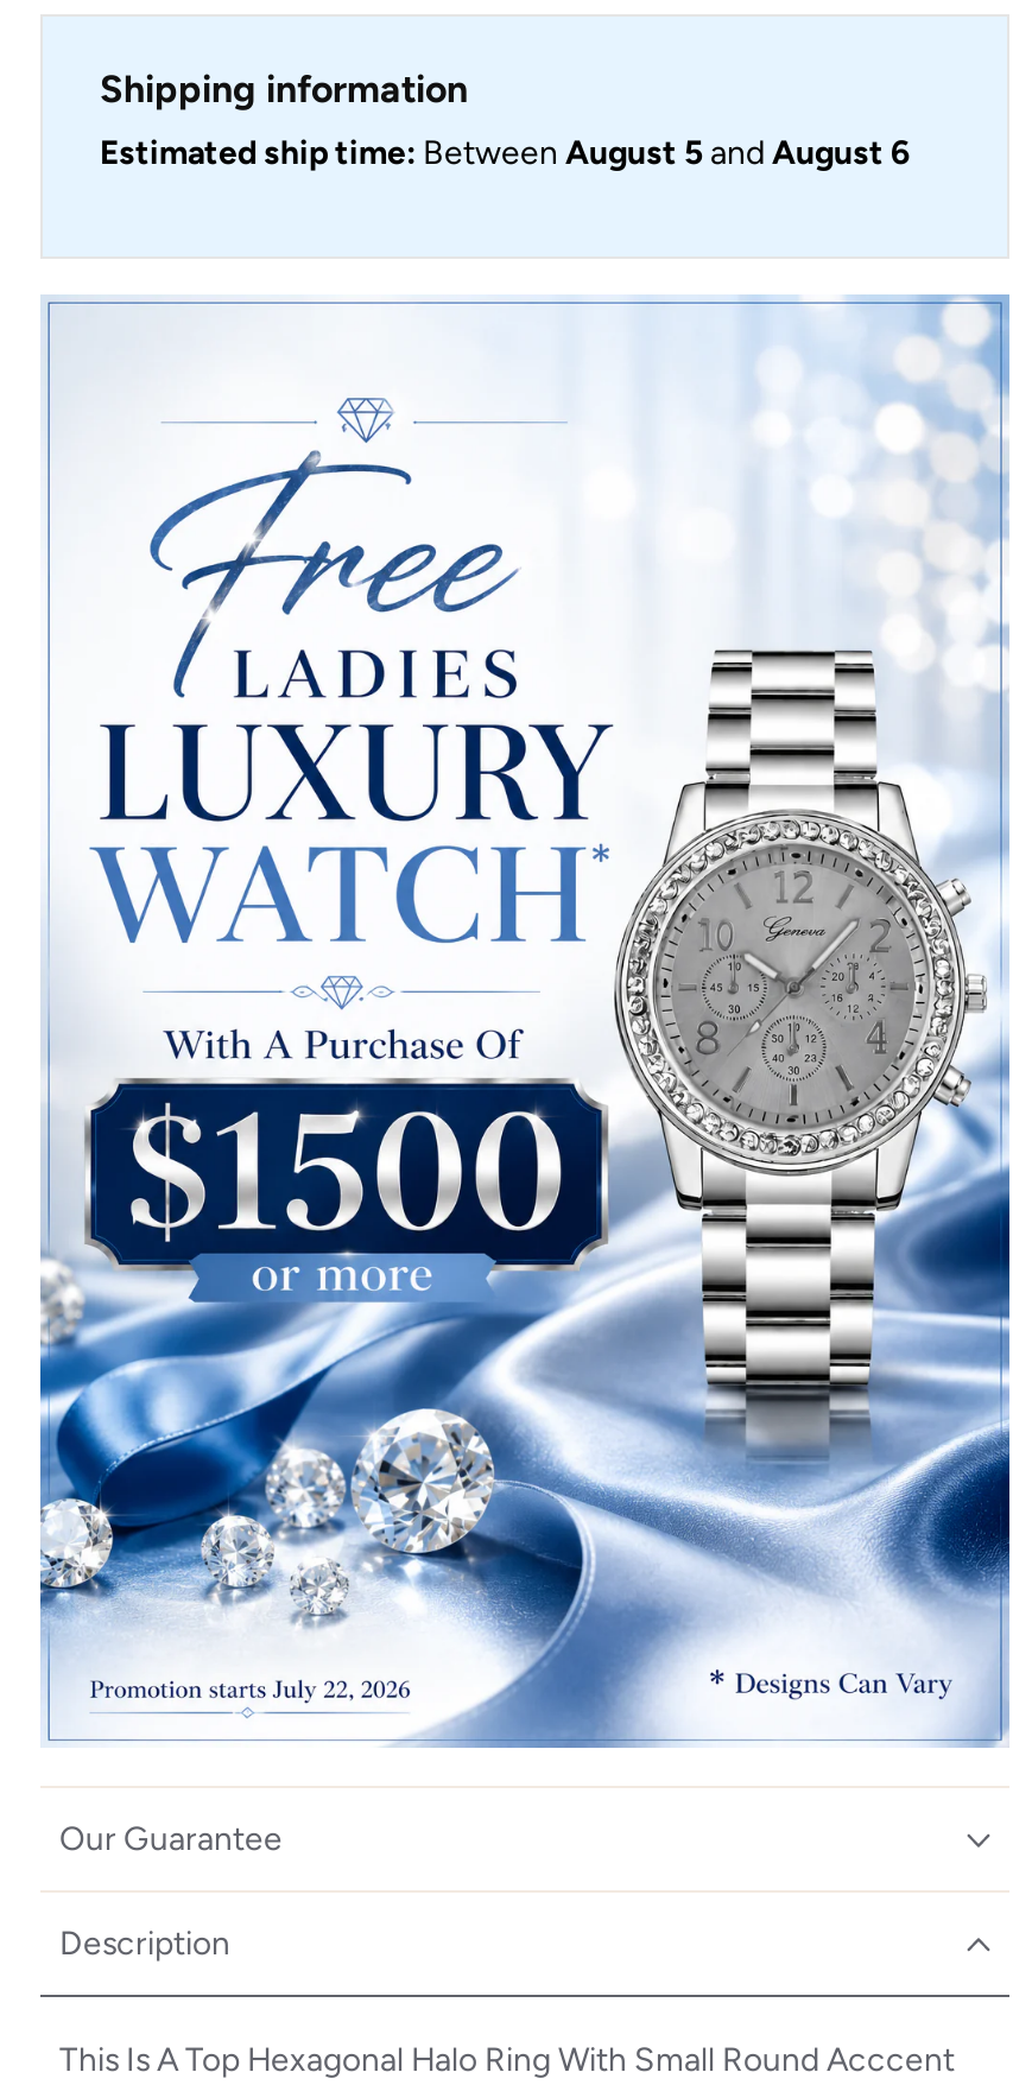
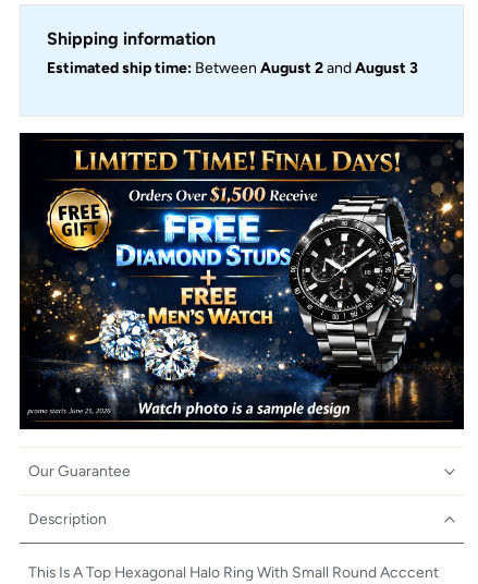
- Estimated ship time: Between August 5 and August 6
+ Estimated ship time: Between August 2 and August 3

- [image]
+ [image]
